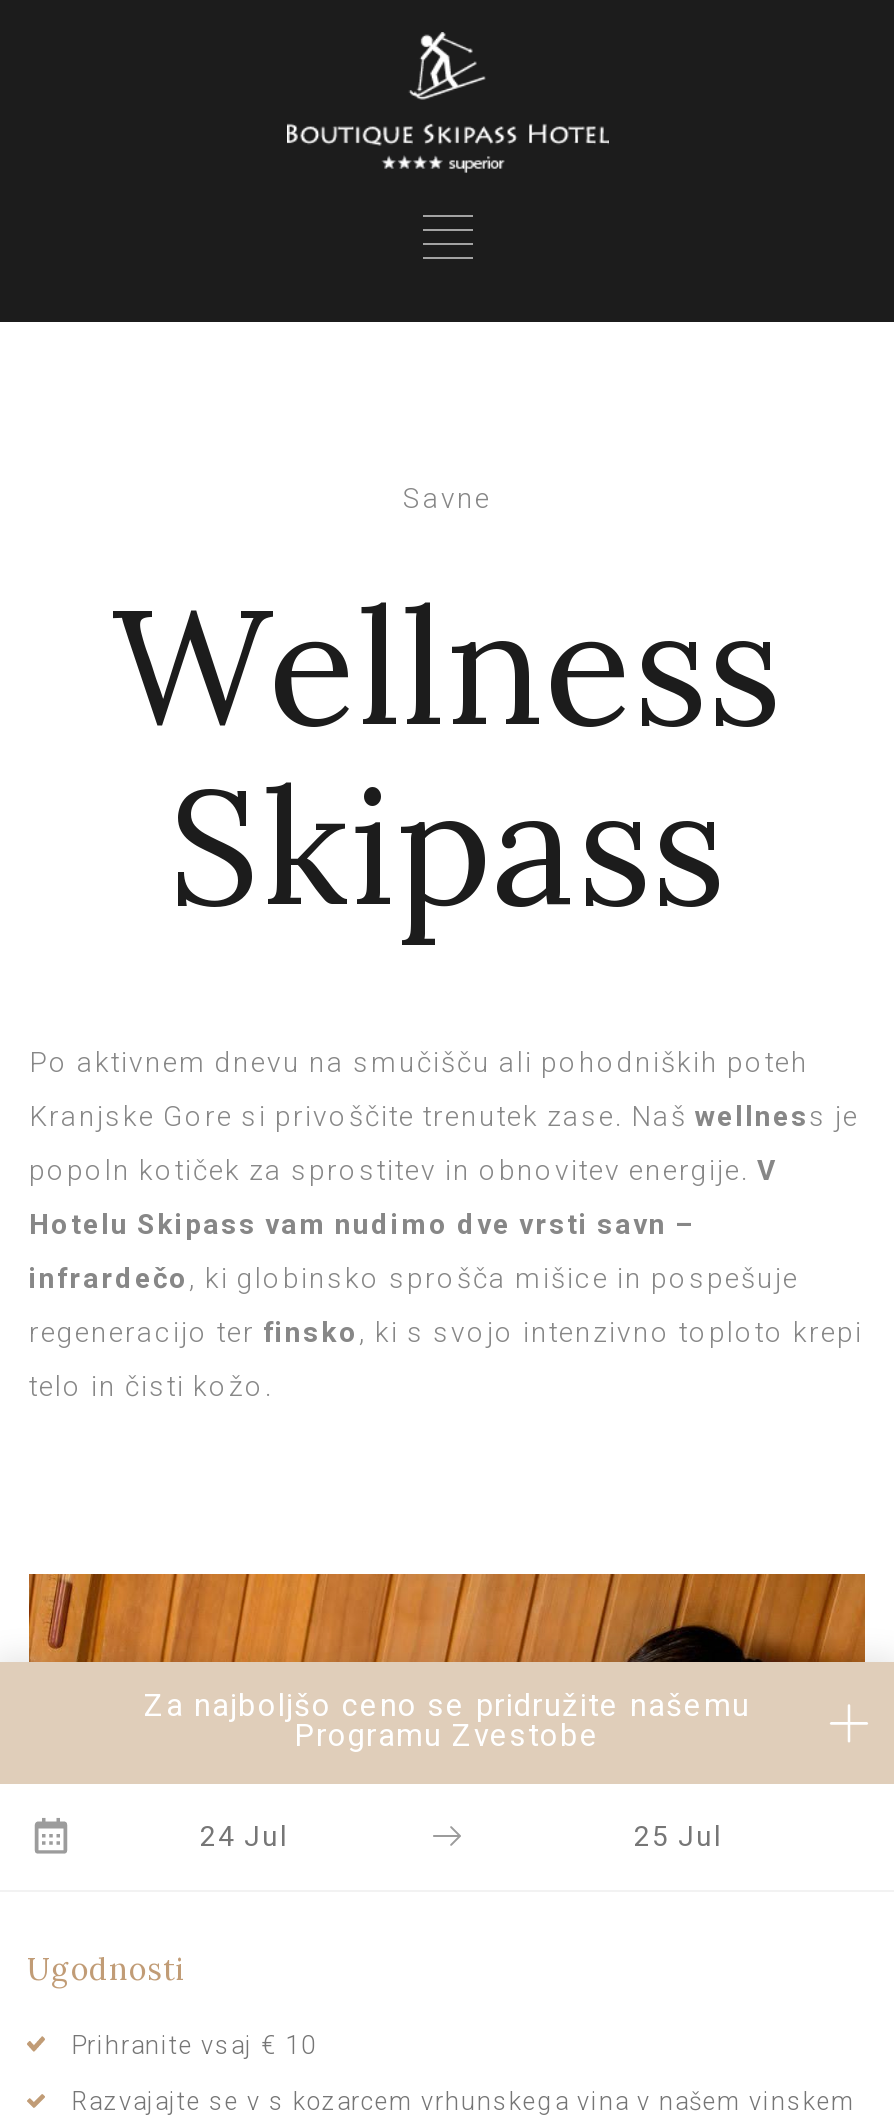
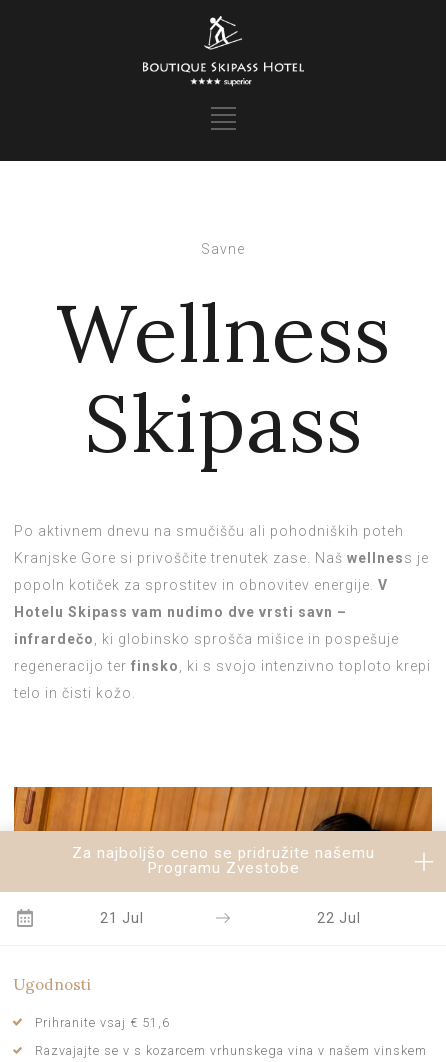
- 24 Jul
+ 21 Jul

- 25 Jul
+ 22 Jul

- Prihranite vsaj € 10
+ Prihranite vsaj € 51,6
